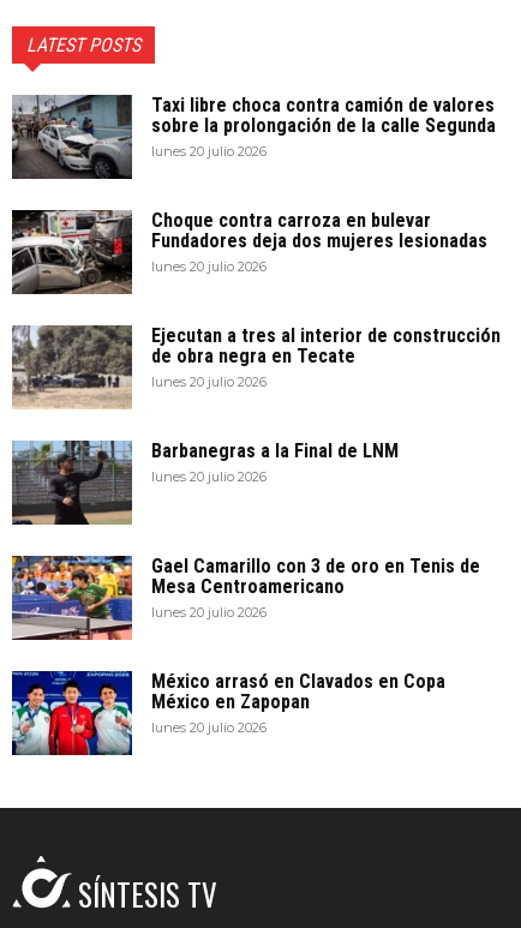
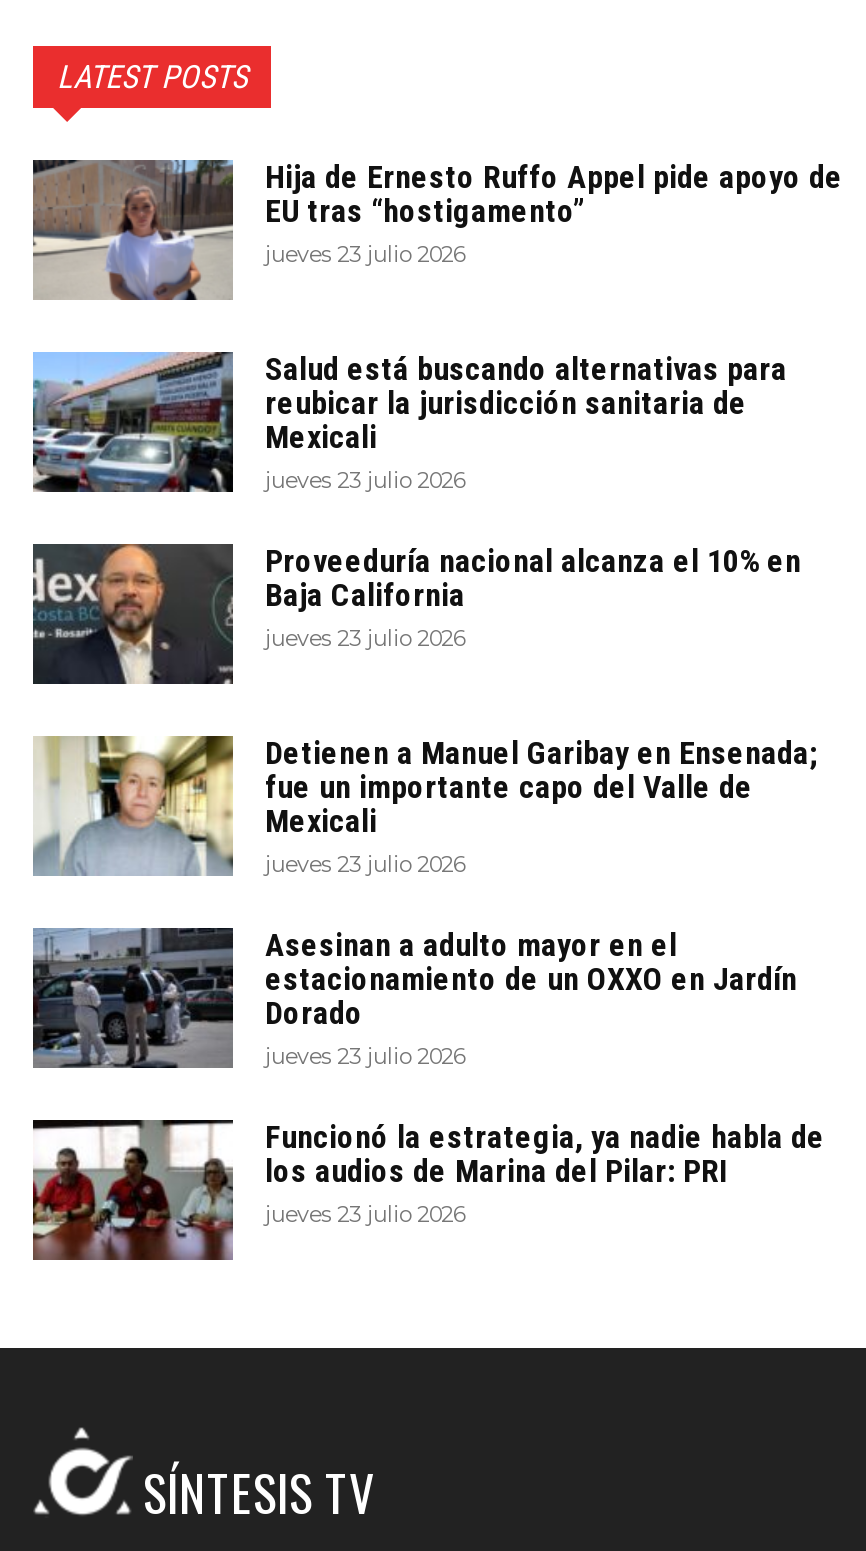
- [image]
- Taxi libre choca contra camión de valores
- sobre la prolongación de la calle Segunda
- lunes 20 julio 2026
+ [image]
+ Hija de Ernesto Ruffo Appel pide apoyo de
+ EU tras “hostigamento”
+ jueves 23 julio 2026

- [image]
- Choque contra carroza en bulevar
- Fundadores deja dos mujeres lesionadas
- lunes 20 julio 2026
+ [image]
+ Salud está buscando alternativas para
+ reubicar la jurisdicción sanitaria de
+ Mexicali
+ jueves 23 julio 2026

- [image]
- Ejecutan a tres al interior de construcción
- de obra negra en Tecate
- lunes 20 julio 2026
+ [image]
+ Proveeduría nacional alcanza el 10% en
+ Baja California
+ jueves 23 julio 2026

- [image]
- Barbanegras a la Final de LNM
- lunes 20 julio 2026
+ [image]
+ Detienen a Manuel Garibay en Ensenada;
+ fue un importante capo del Valle de
+ Mexicali
+ jueves 23 julio 2026

- [image]
- Gael Camarillo con 3 de oro en Tenis de
- Mesa Centroamericano
- lunes 20 julio 2026
+ [image]
+ Asesinan a adulto mayor en el
+ estacionamiento de un OXXO en Jardín
+ Dorado
+ jueves 23 julio 2026

- [image]
- México arrasó en Clavados en Copa
- México en Zapopan
- lunes 20 julio 2026
+ [image]
+ Funcionó la estrategia, ya nadie habla de
+ los audios de Marina del Pilar: PRI
+ jueves 23 julio 2026
